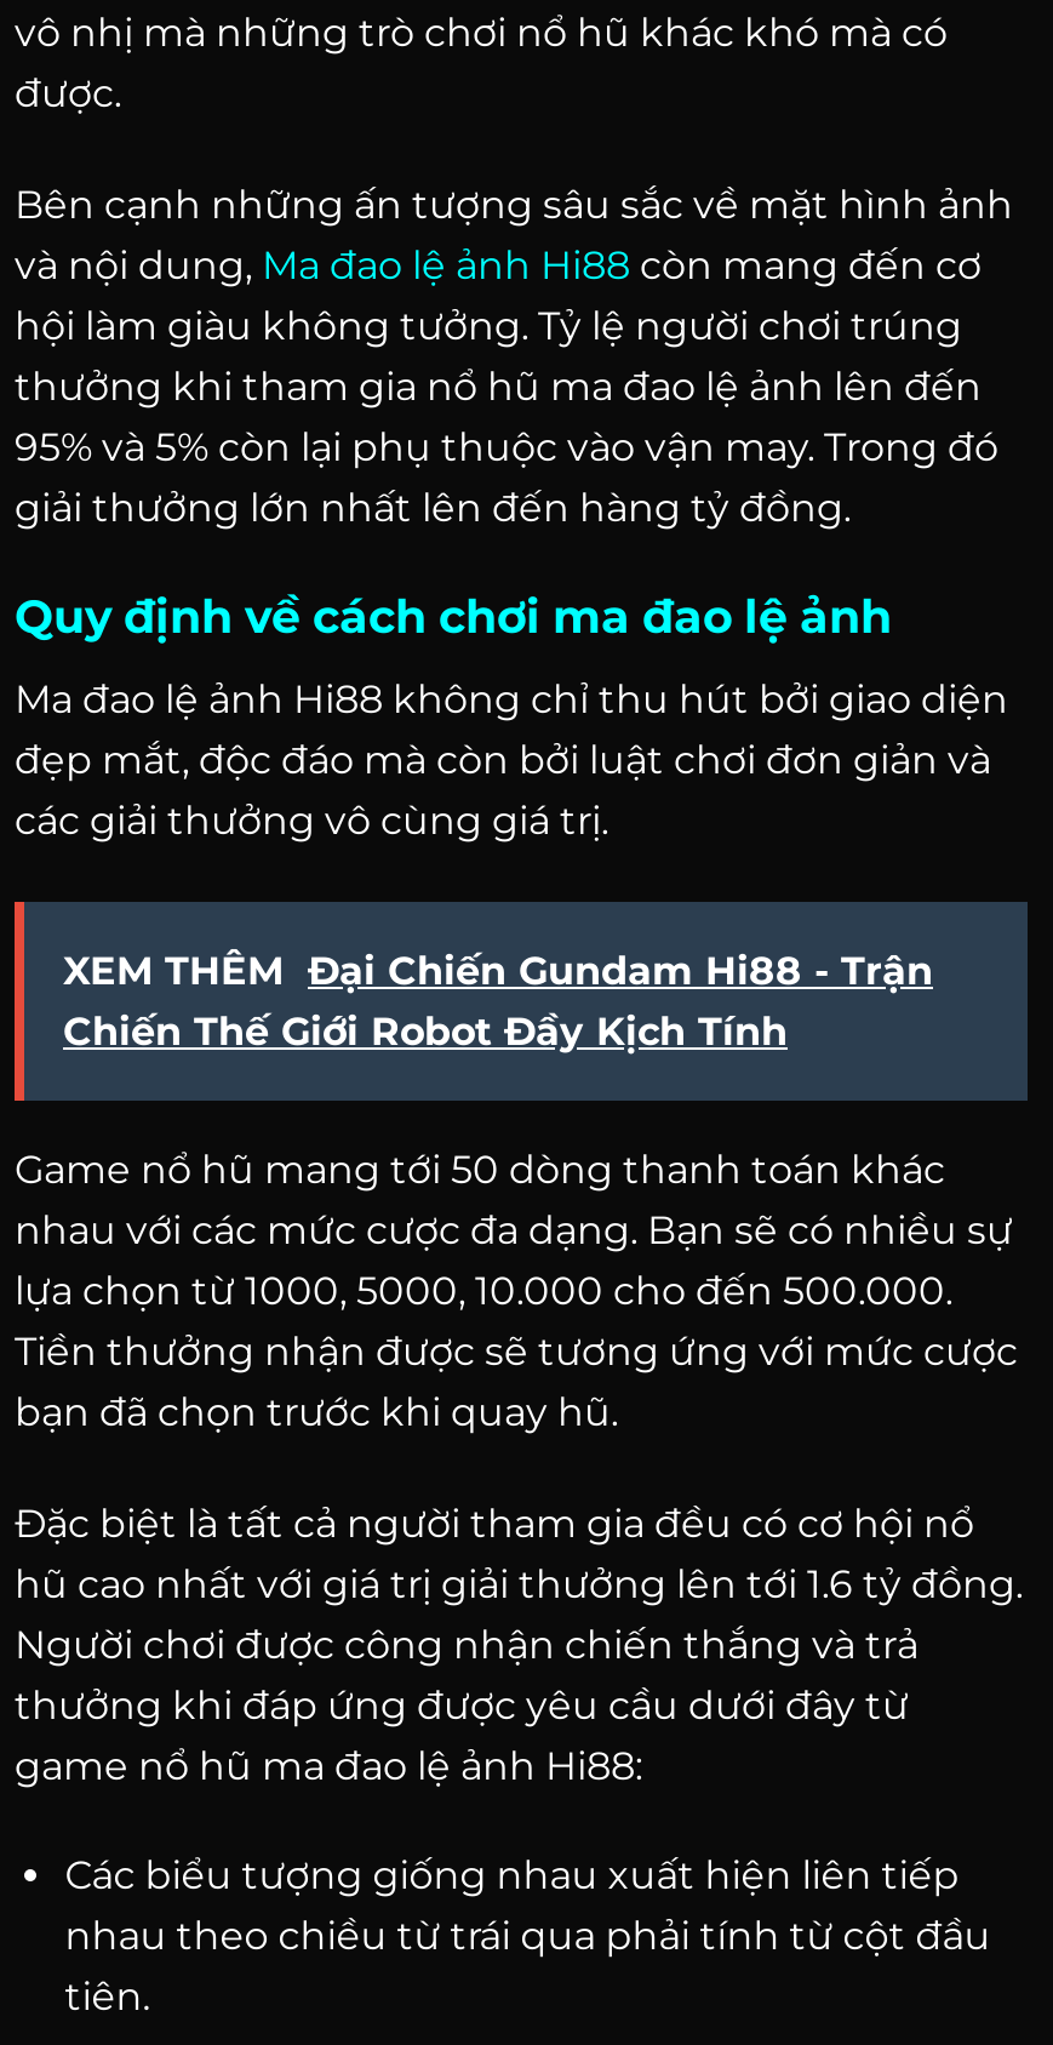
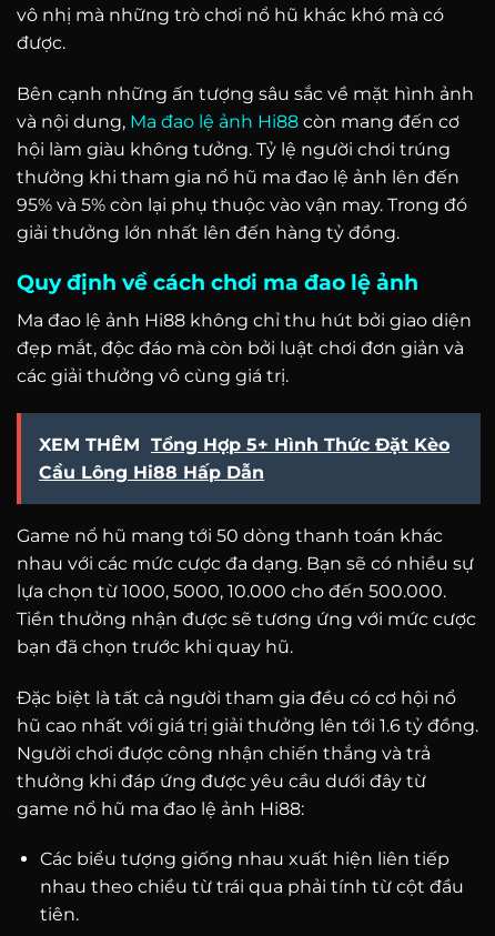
- XEM THÊM Đại Chiến Gundam Hi88 - Trận
- Chiến Thế Giới Robot Đầy Kịch Tính
+ XEM THÊM Tổng Hợp 5+ Hình Thức Đặt Kèo
+ Cầu Lông Hi88 Hấp Dẫn
